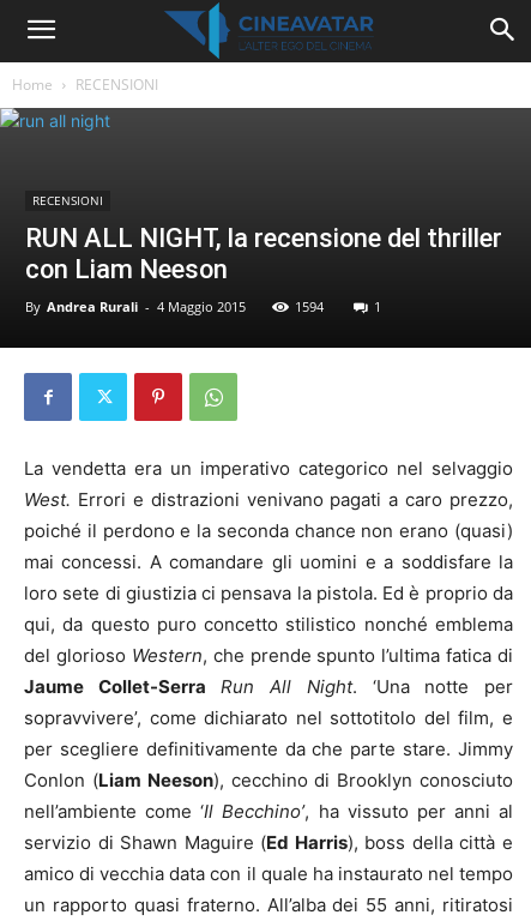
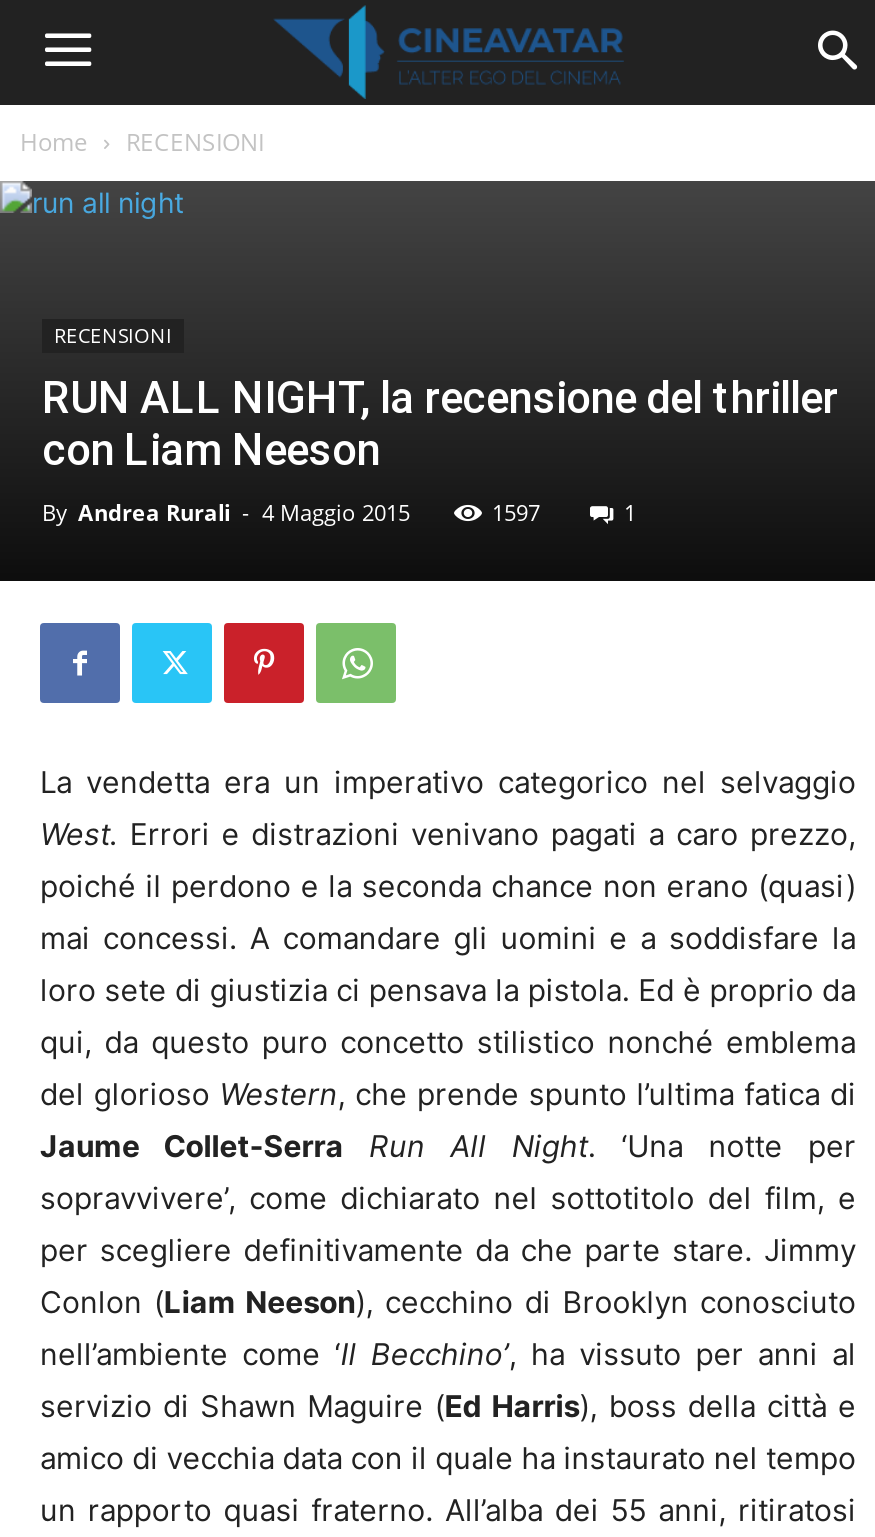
- 1594
+ 1597
